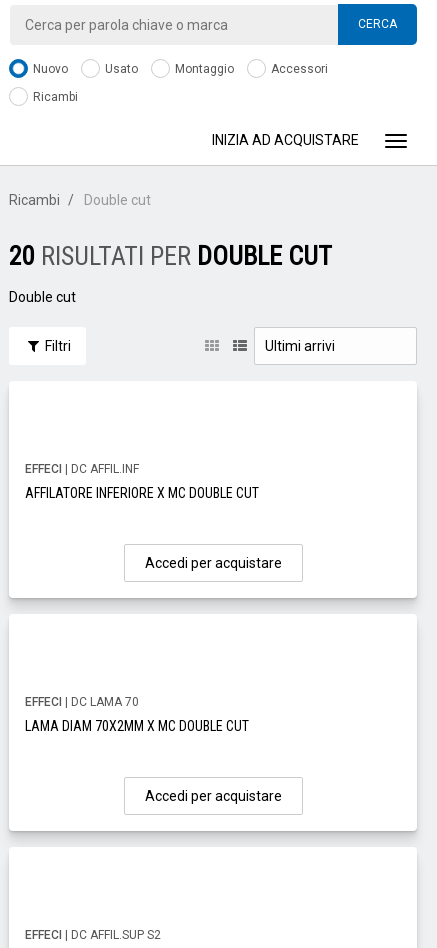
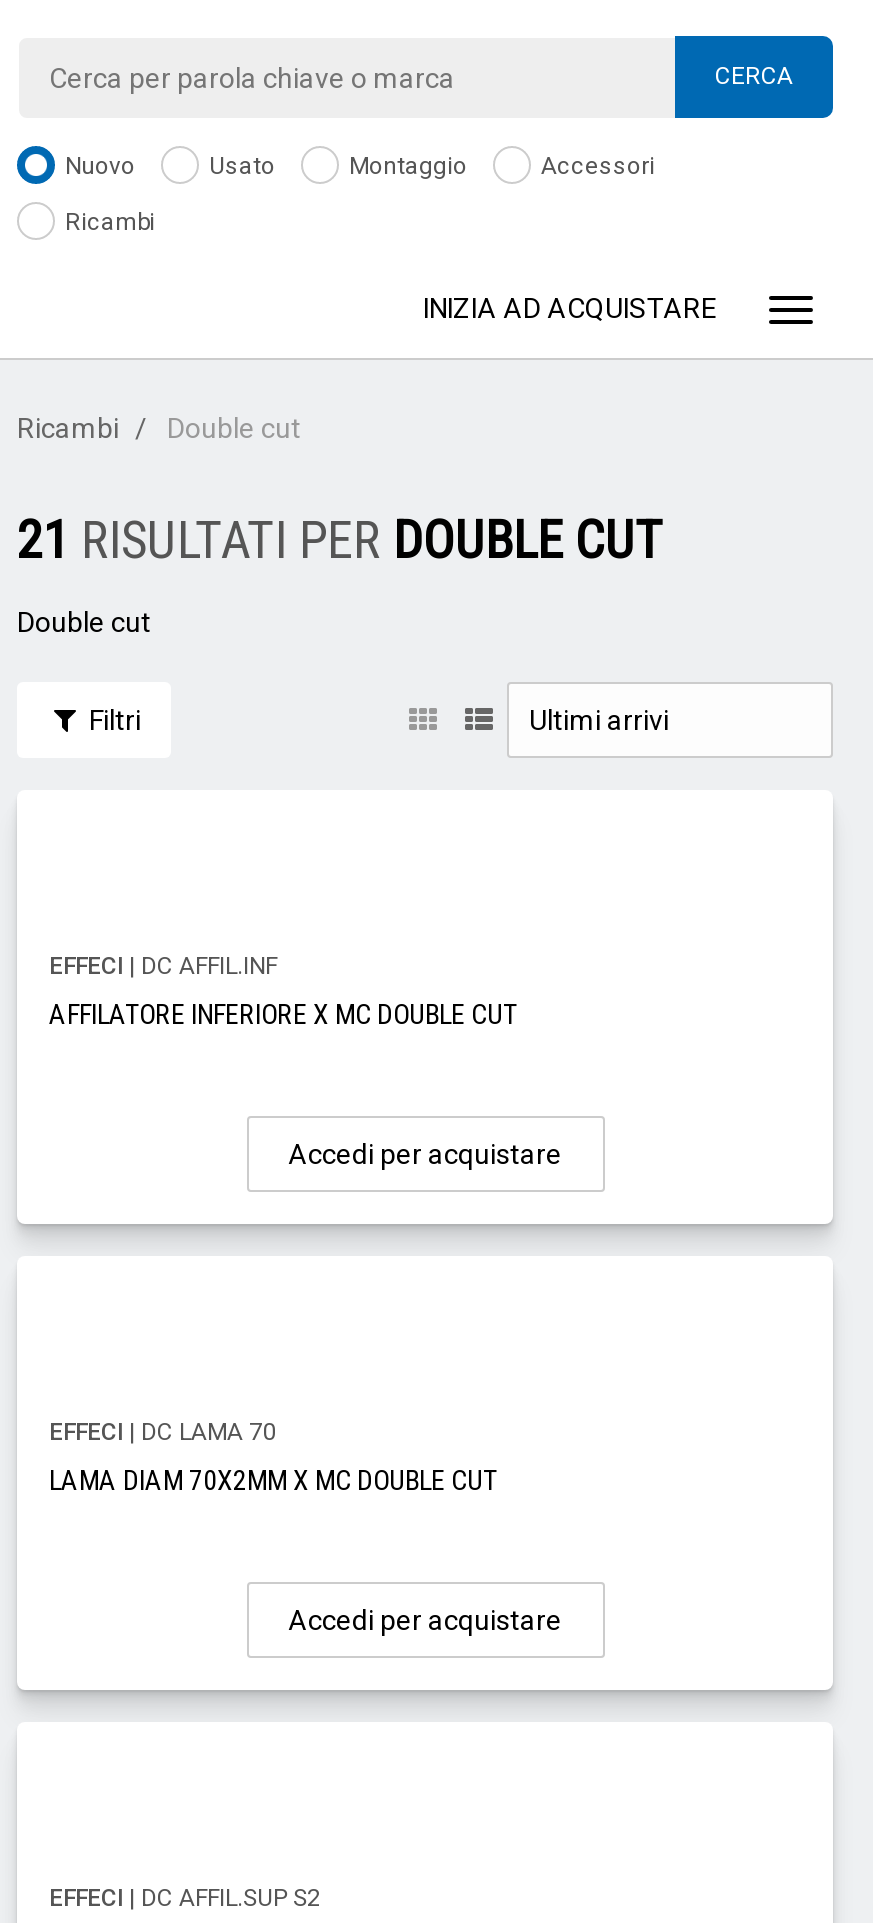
- 20 RISULTATI PER DOUBLE CUT
+ 21 RISULTATI PER DOUBLE CUT
